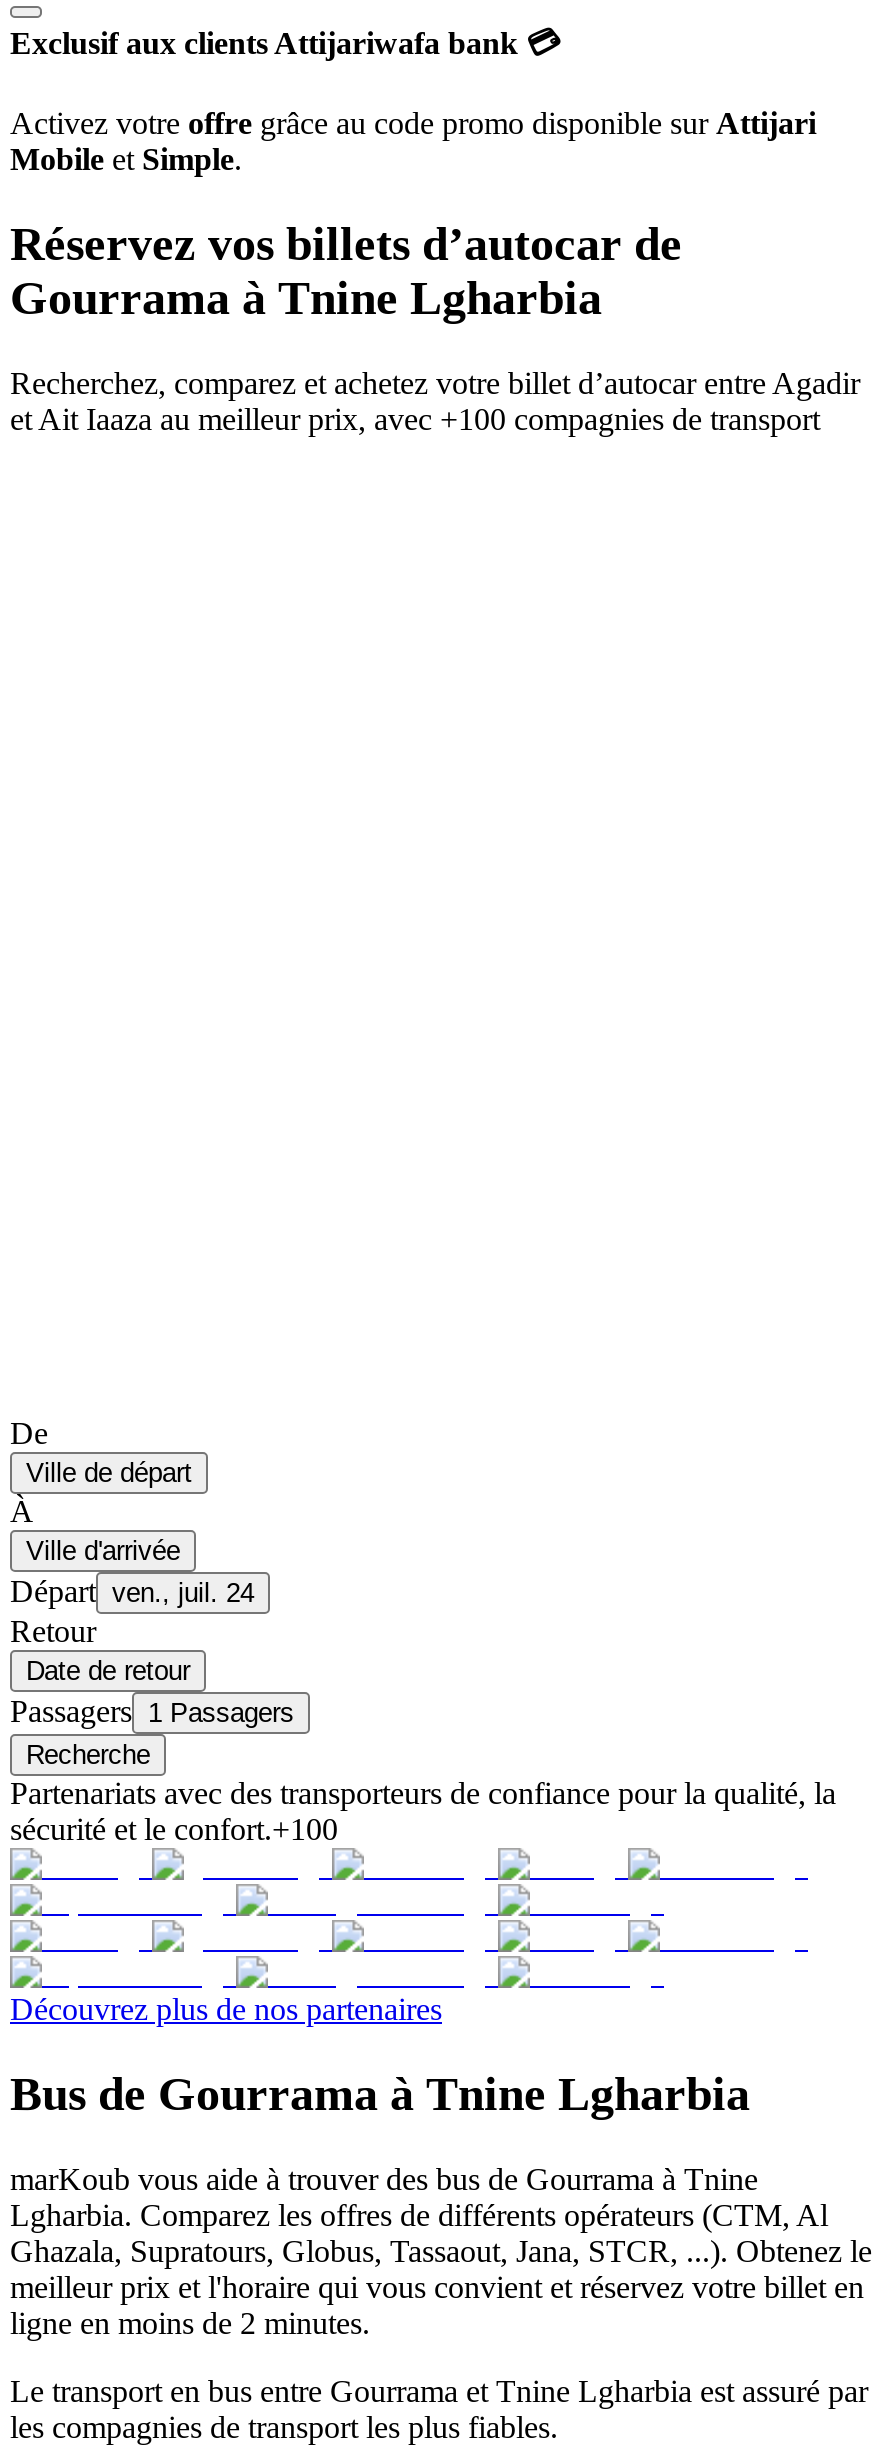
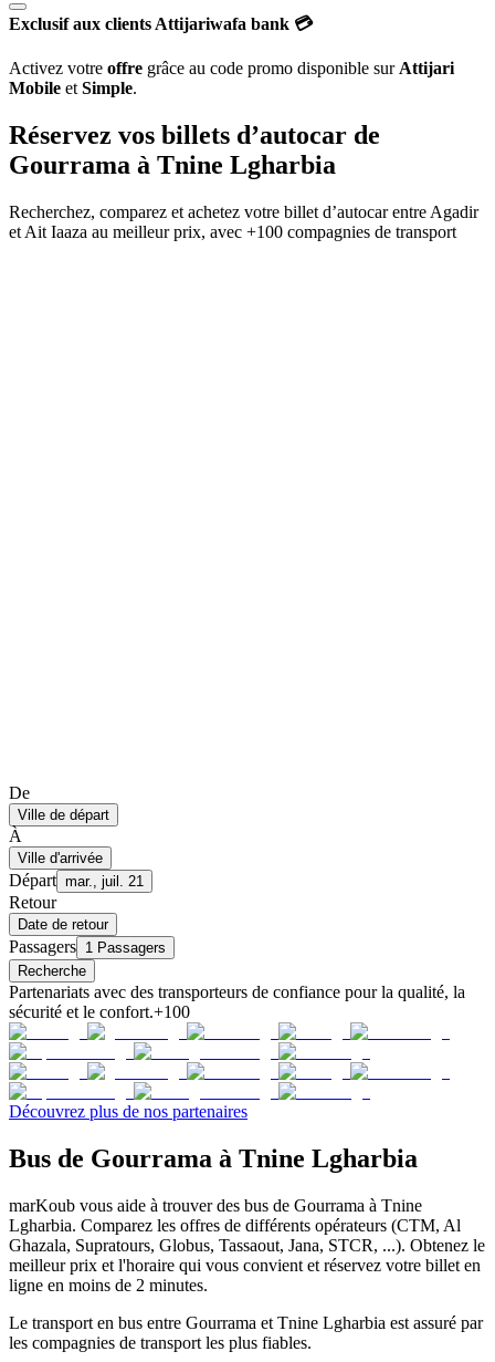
- Départ ven., juil. 24
+ Départ mar., juil. 21
